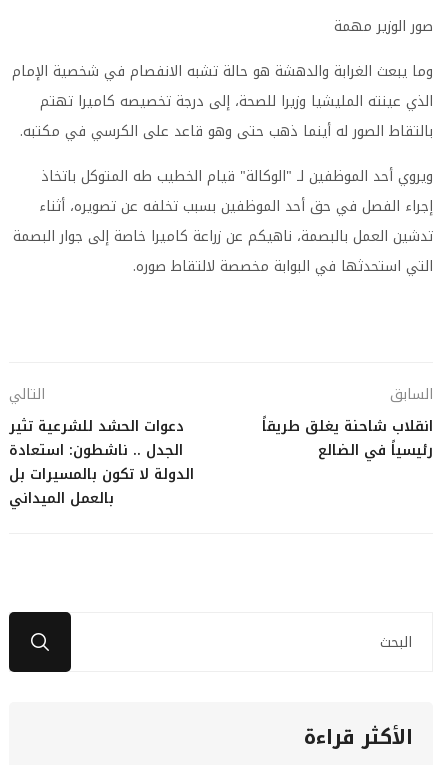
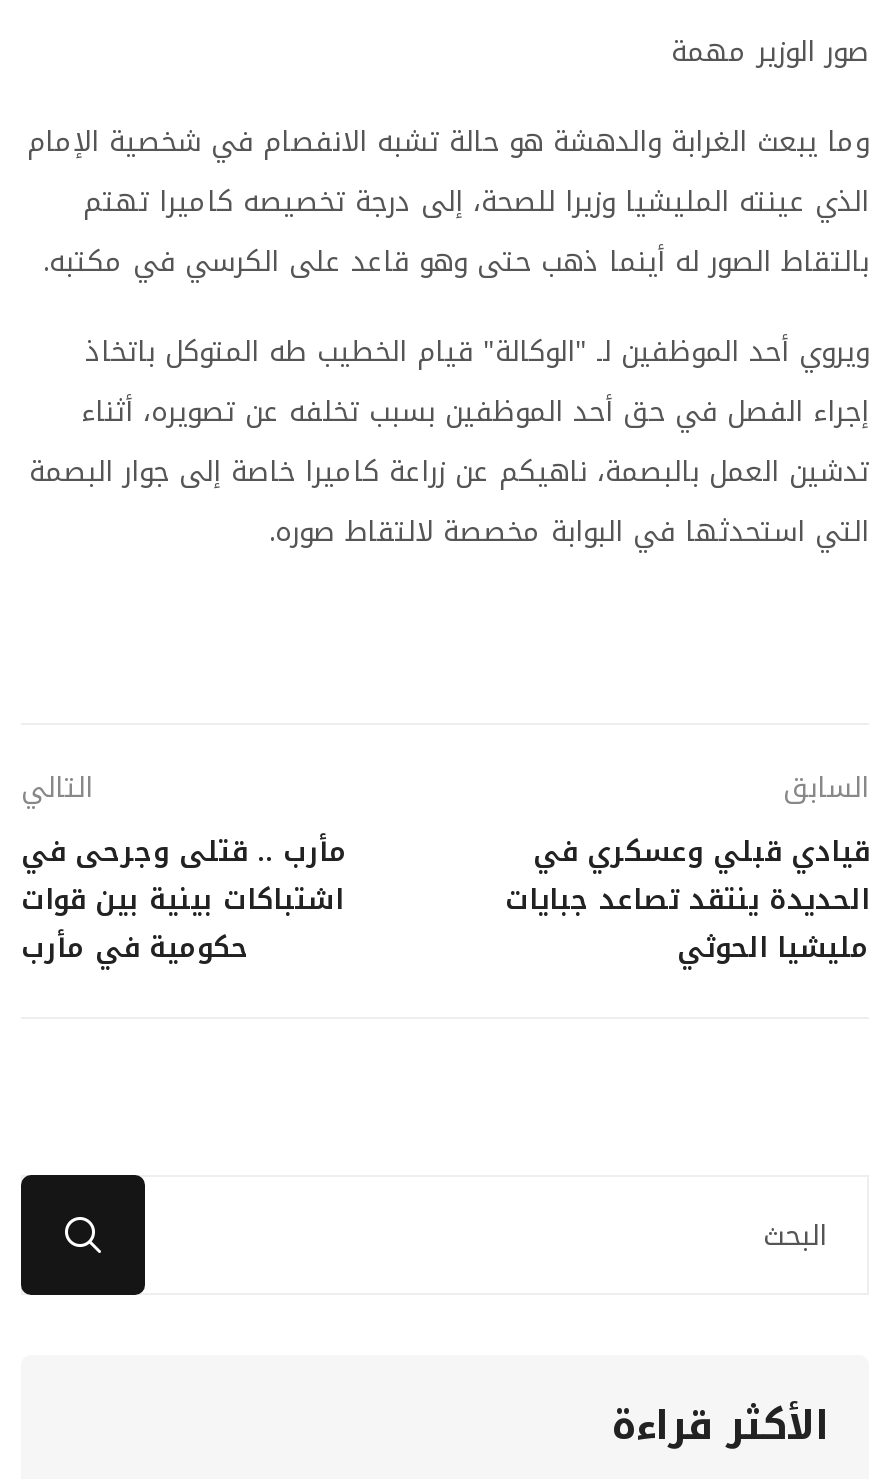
- دعوات الحشد للشرعية تثير
- الجدل .. ناشطون: استعادة
- الدولة لا تكون بالمسيرات بل
- بالعمل الميداني
+ مأرب .. قتلى وجرحى في
+ اشتباكات بينية بين قوات
+ حكومية في مأرب

- انقلاب شاحنة يغلق طريقاً
- رئيسياً في الضالع
+ قيادي قبلي وعسكري في
+ الحديدة ينتقد تصاعد جبايات
+ مليشيا الحوثي
